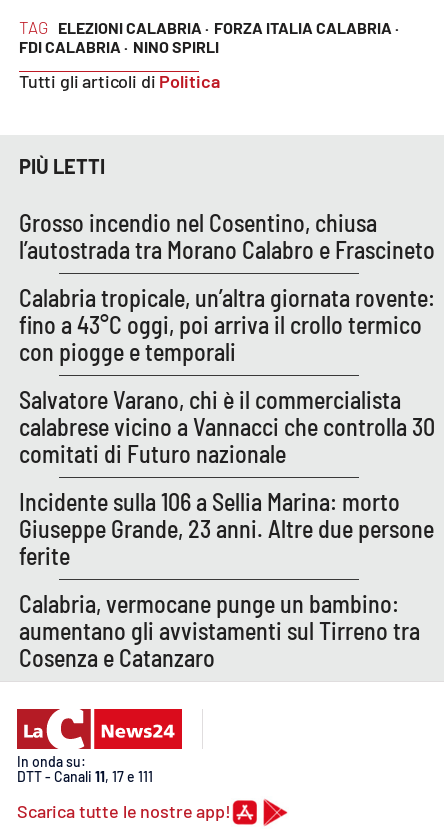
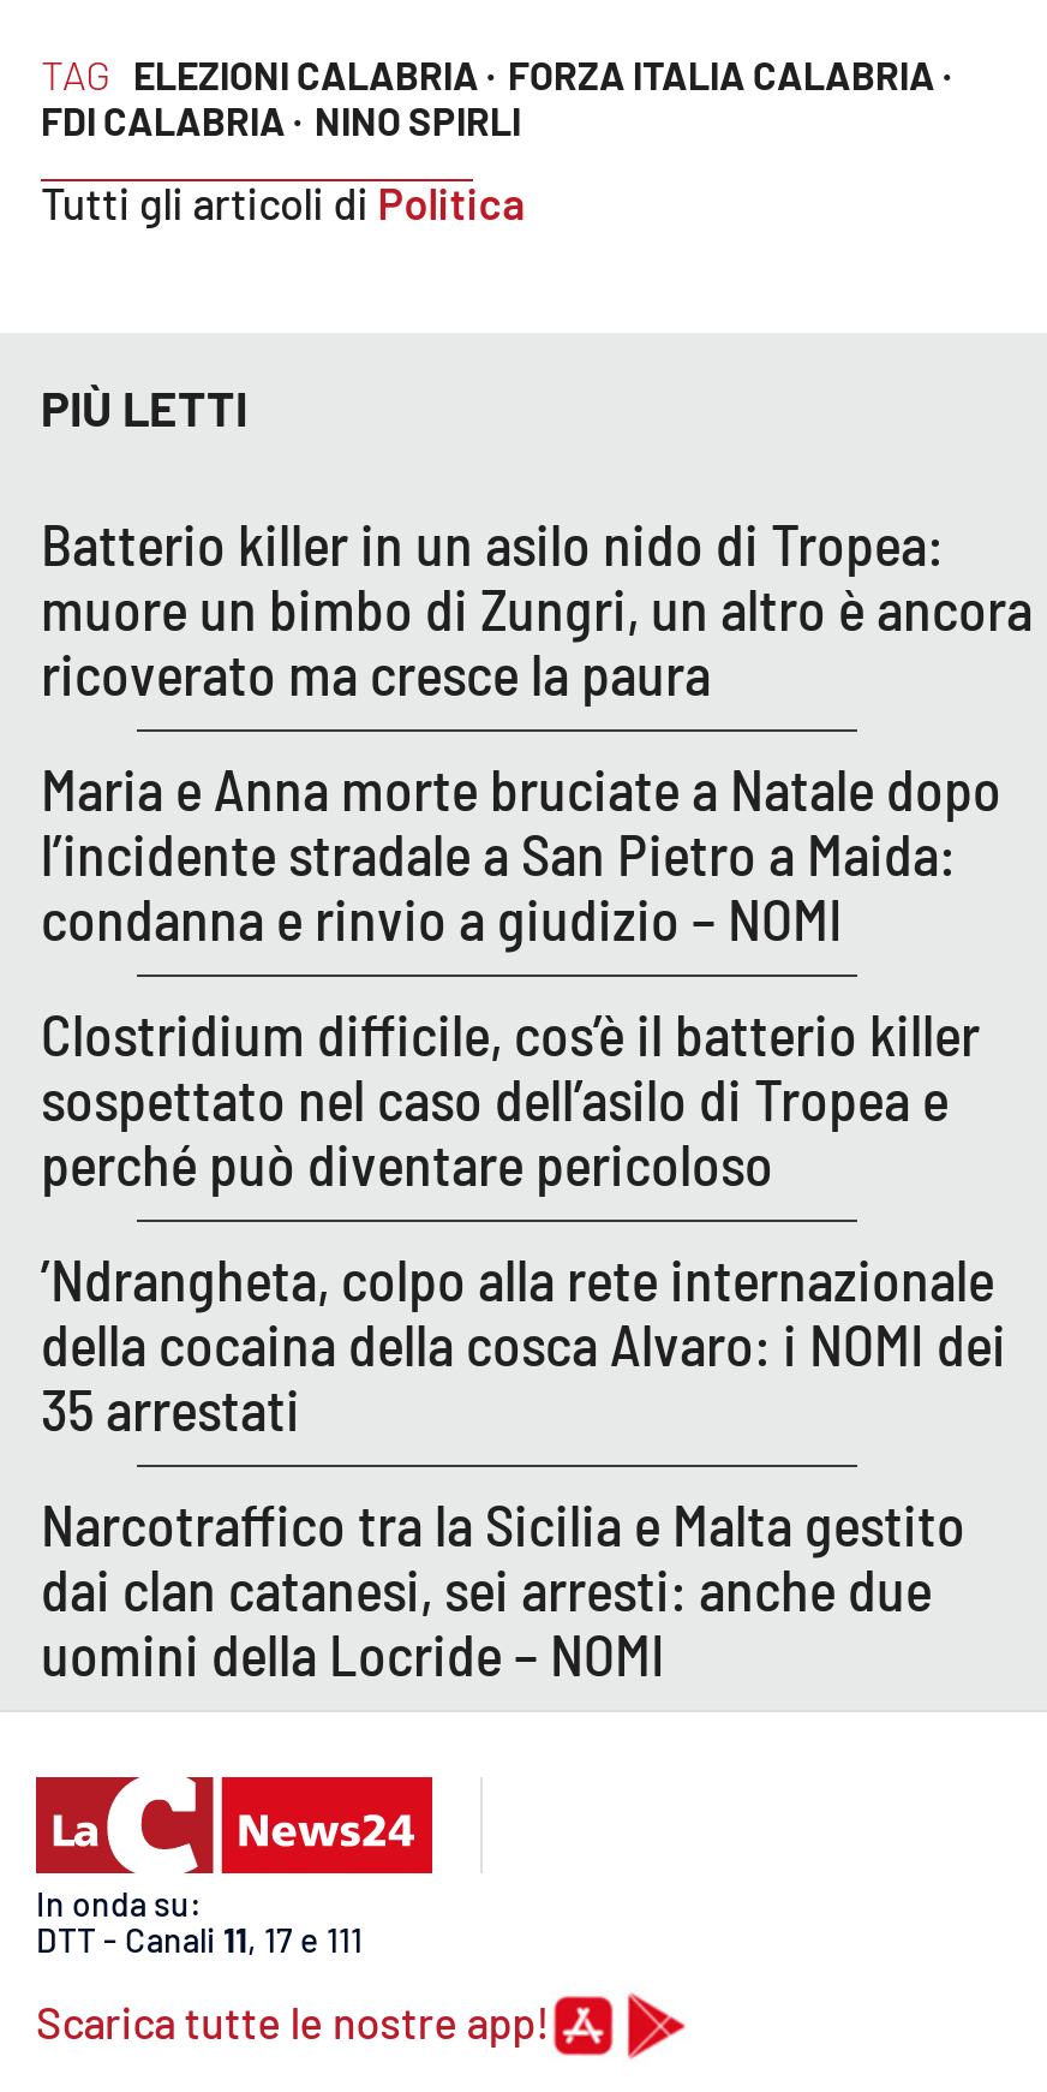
- Grosso incendio nel Cosentino, chiusa
- l’autostrada tra Morano Calabro e Frascineto
+ Batterio killer in un asilo nido di Tropea:
+ muore un bimbo di Zungri, un altro è ancora
+ ricoverato ma cresce la paura

- Calabria tropicale, un’altra giornata rovente:
- fino a 43°C oggi, poi arriva il crollo termico
- con piogge e temporali
+ Maria e Anna morte bruciate a Natale dopo
+ l’incidente stradale a San Pietro a Maida:
+ condanna e rinvio a giudizio – NOMI

- Salvatore Varano, chi è il commercialista
- calabrese vicino a Vannacci che controlla 30
- comitati di Futuro nazionale
+ Clostridium difficile, cos’è il batterio killer
+ sospettato nel caso dell’asilo di Tropea e
+ perché può diventare pericoloso

- Incidente sulla 106 a Sellia Marina: morto
- Giuseppe Grande, 23 anni. Altre due persone
- ferite
+ ’Ndrangheta, colpo alla rete internazionale
+ della cocaina della cosca Alvaro: i NOMI dei
+ 35 arrestati

- Calabria, vermocane punge un bambino:
- aumentano gli avvistamenti sul Tirreno tra
- Cosenza e Catanzaro
+ Narcotraffico tra la Sicilia e Malta gestito
+ dai clan catanesi, sei arresti: anche due
+ uomini della Locride – NOMI
